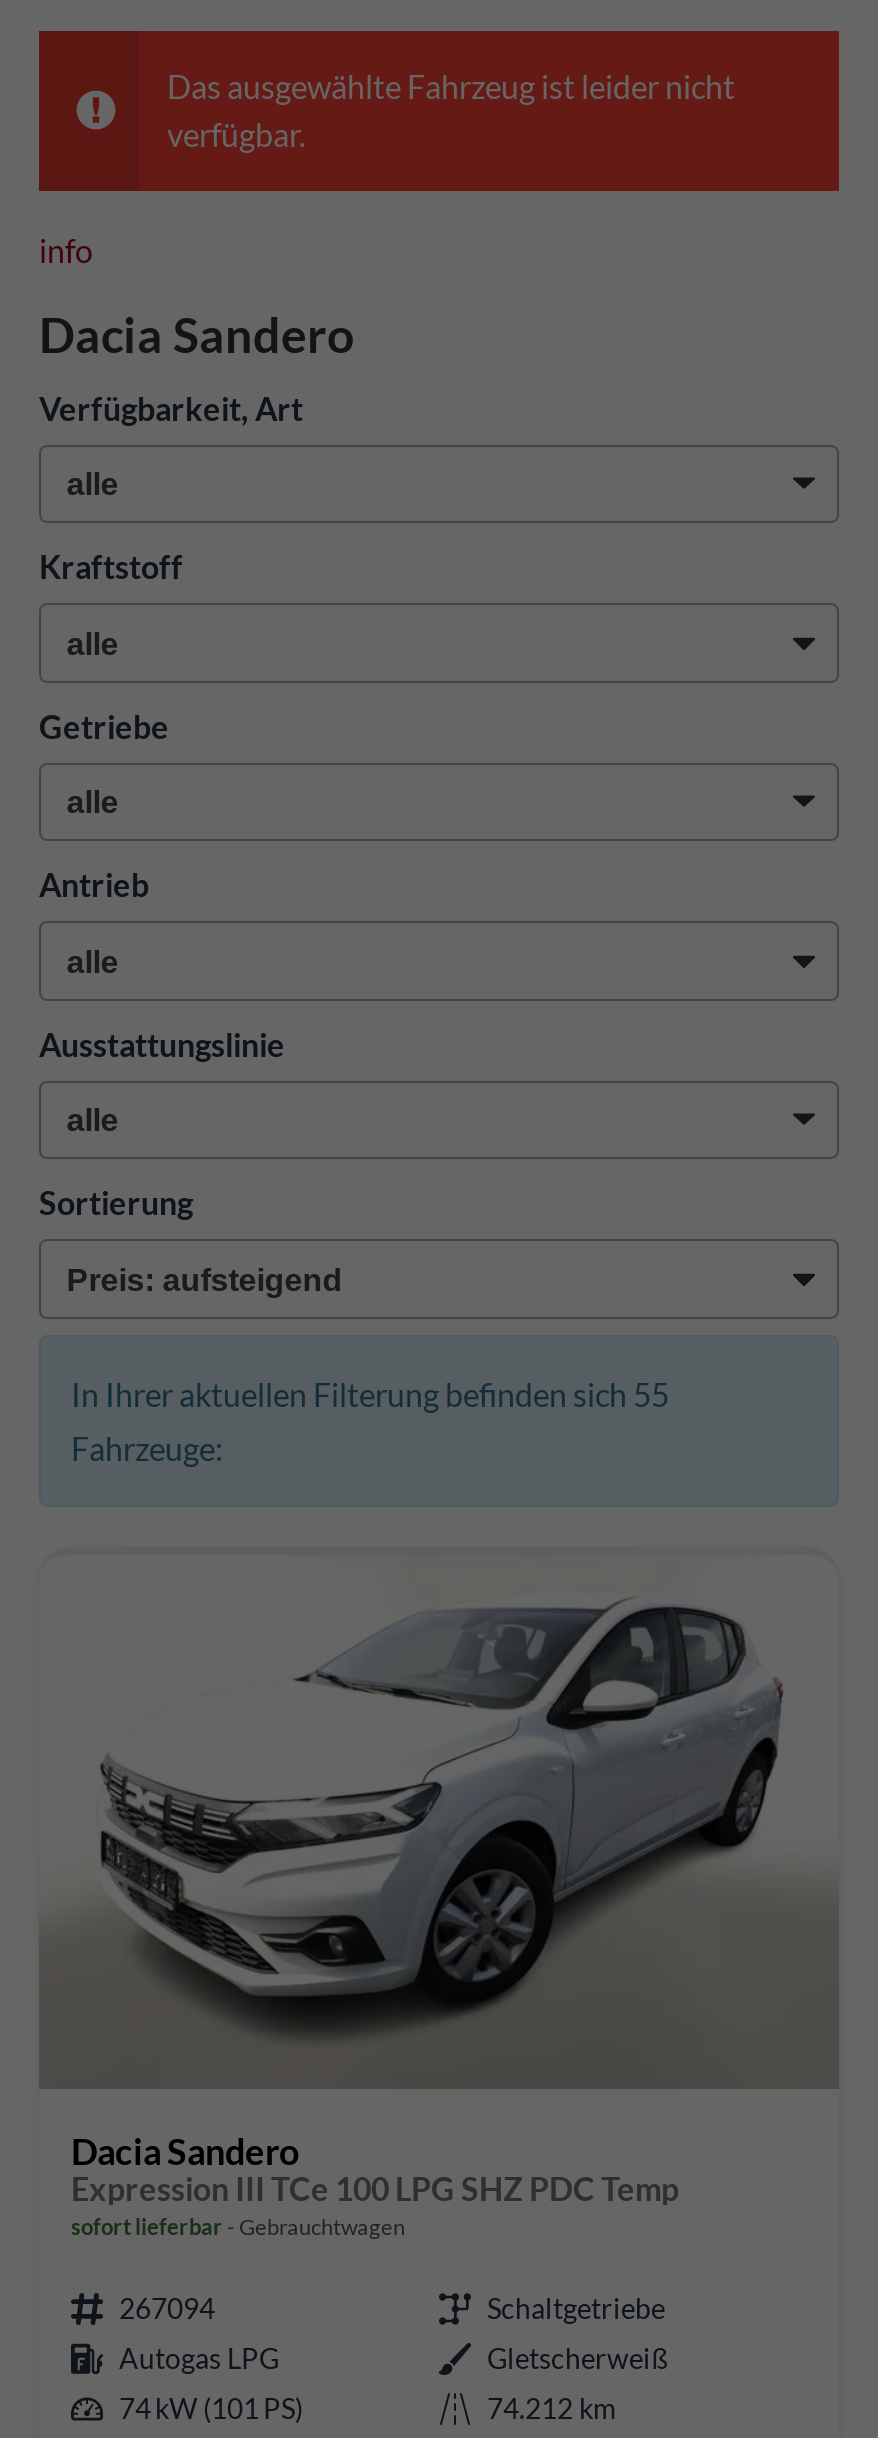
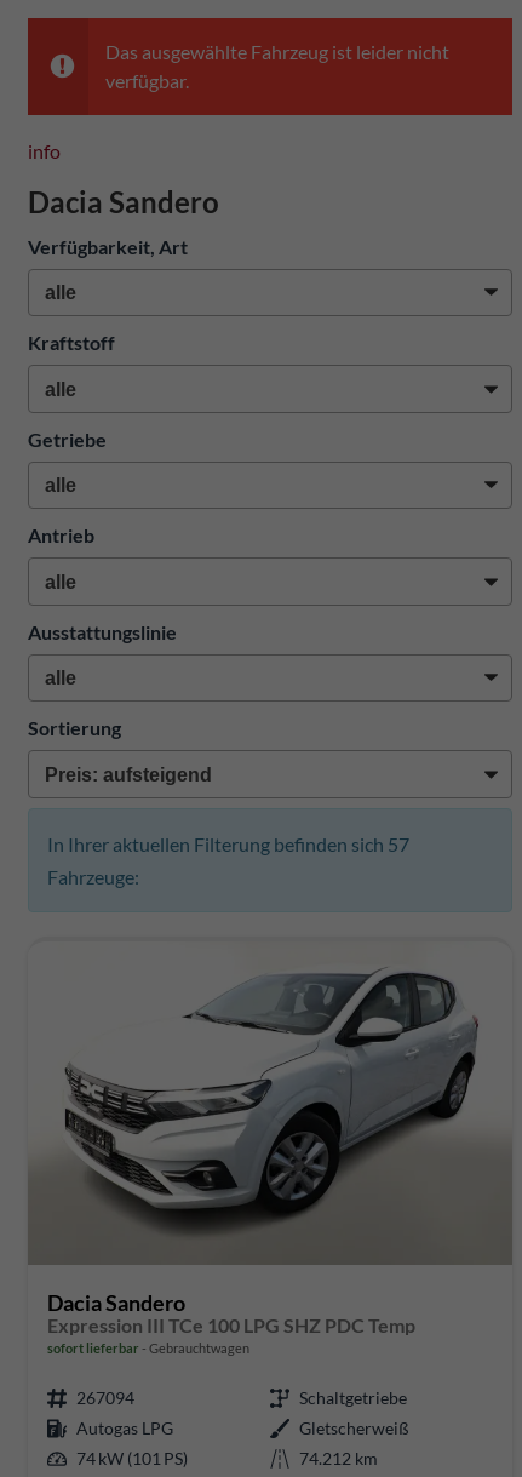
- In Ihrer aktuellen Filterung befinden sich 55
+ In Ihrer aktuellen Filterung befinden sich 57
